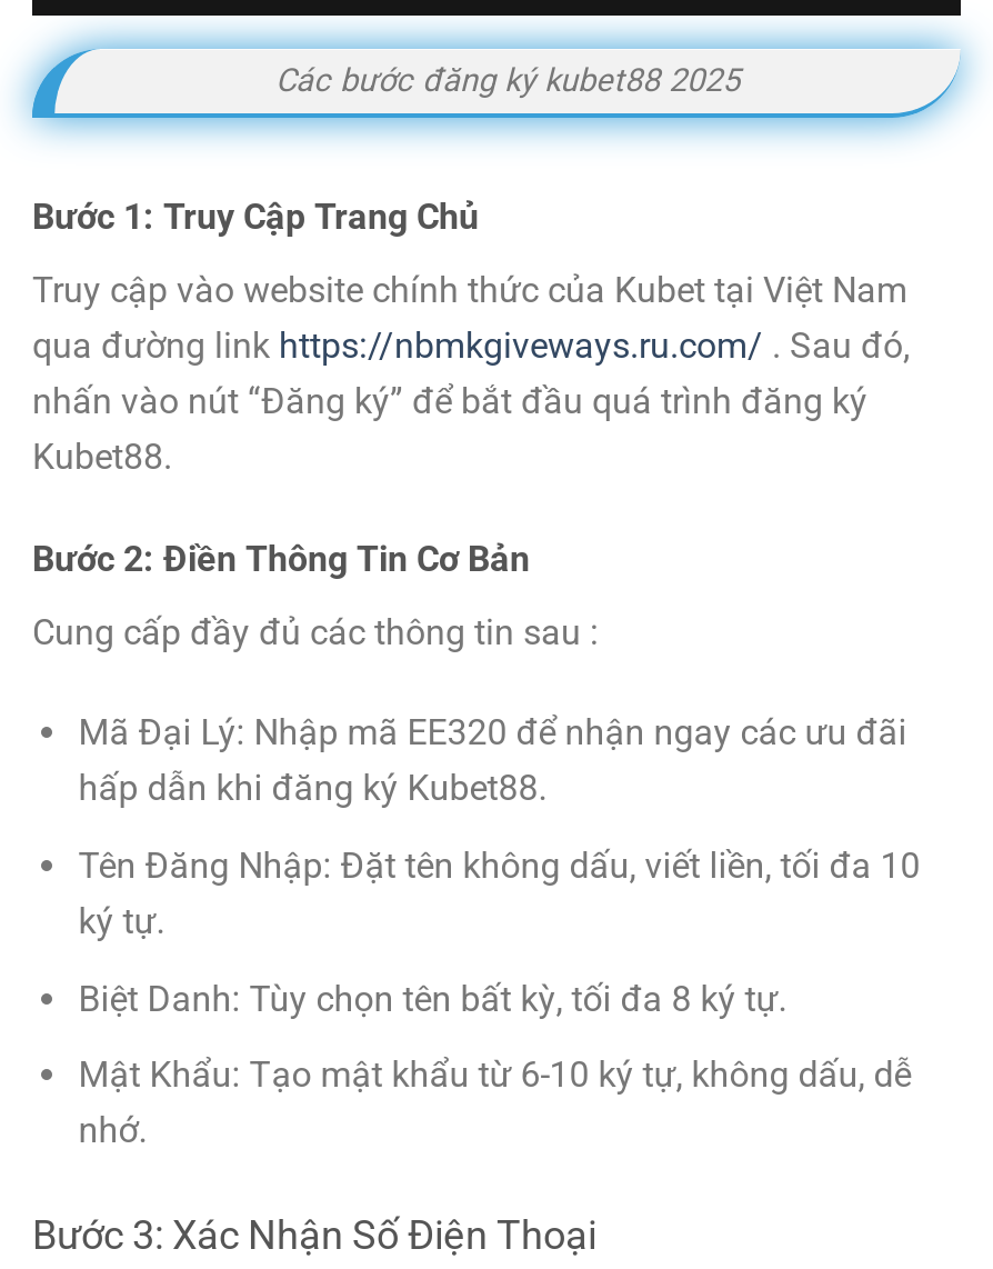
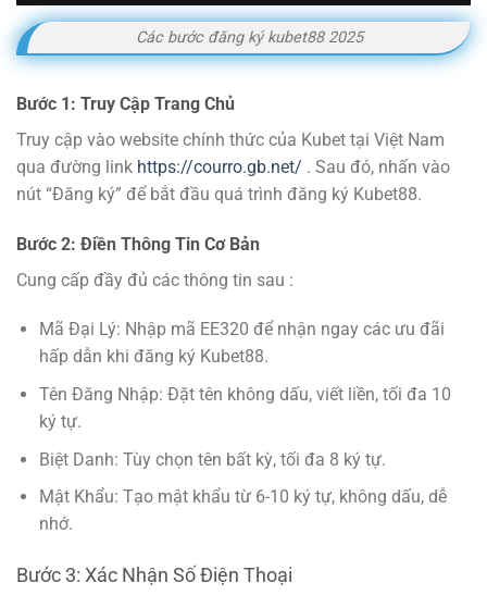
- qua đường link https://nbmkgiveways.ru.com/. Sau đó,
- nhấn vào nút “Đăng ký” để bắt đầu quá trình đăng ký
- Kubet88.
+ qua đường link https://courro.gb.net/. Sau đó, nhấn vào
+ nút “Đăng ký” để bắt đầu quá trình đăng ký Kubet88.
